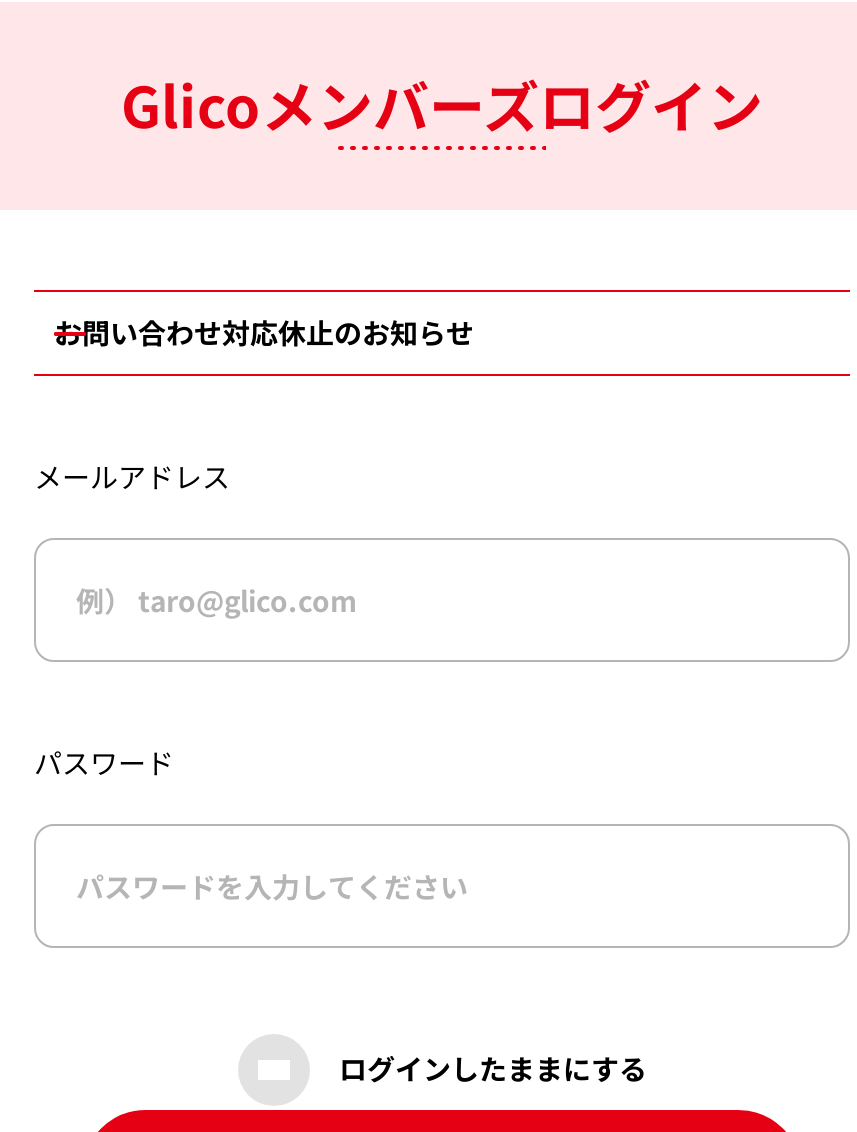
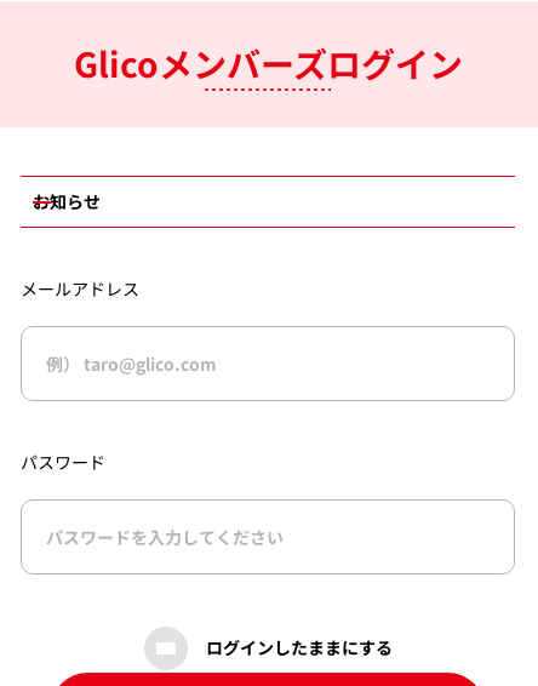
- お問い合わせ対応休止のお知らせ
+ お知らせ
